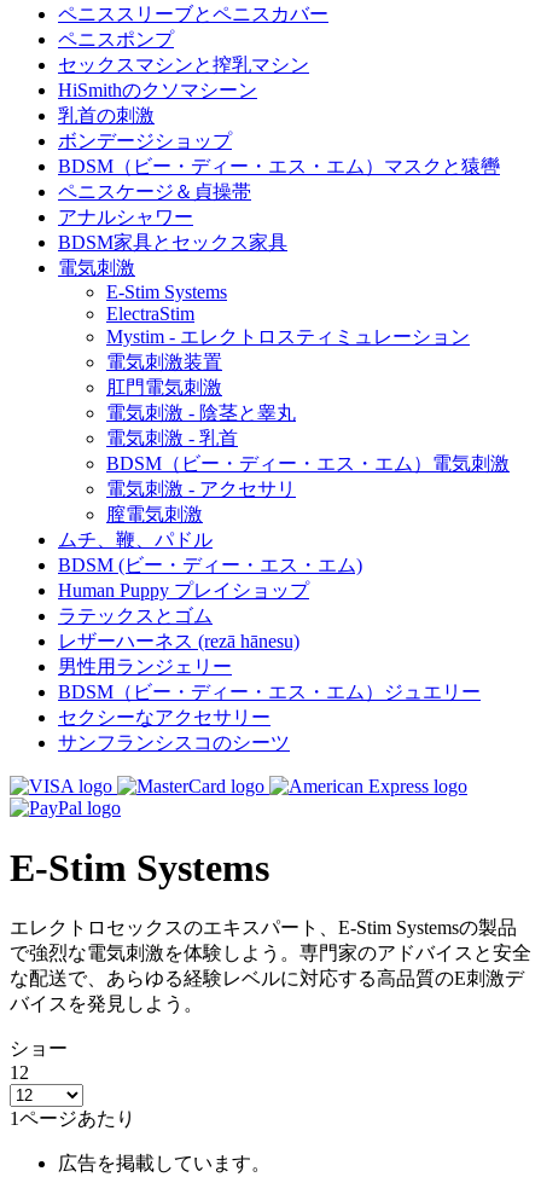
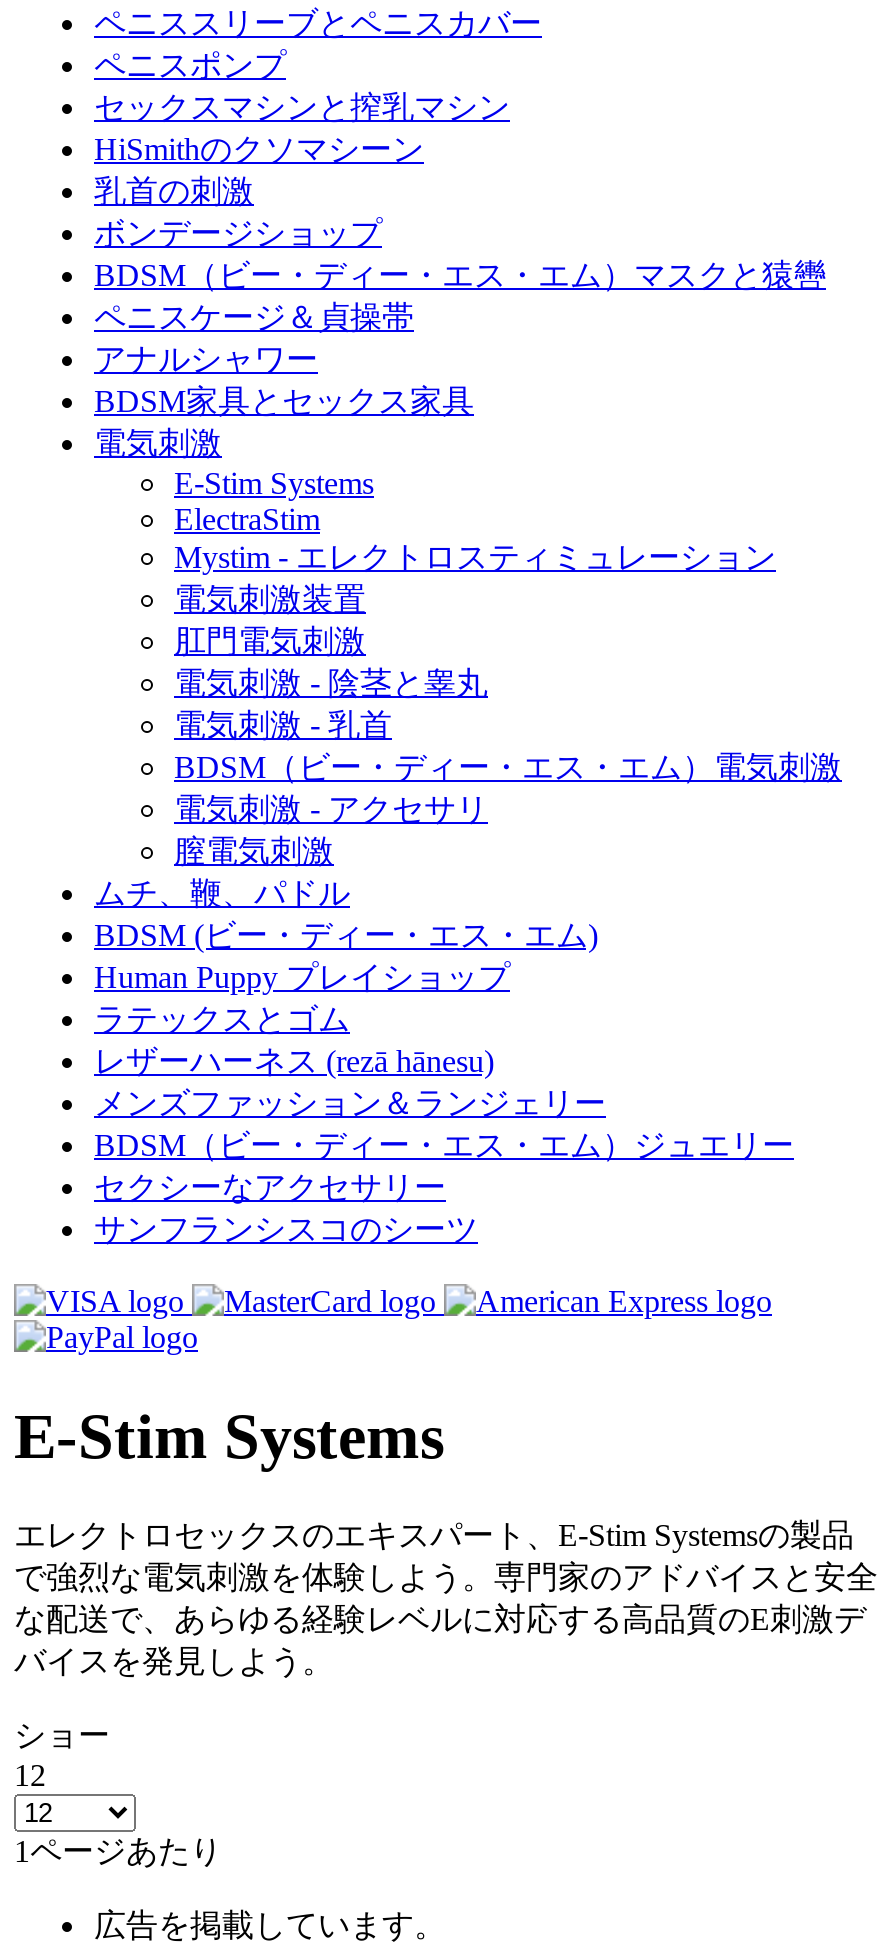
- 男性用ランジェリー
+ メンズファッション＆ランジェリー
